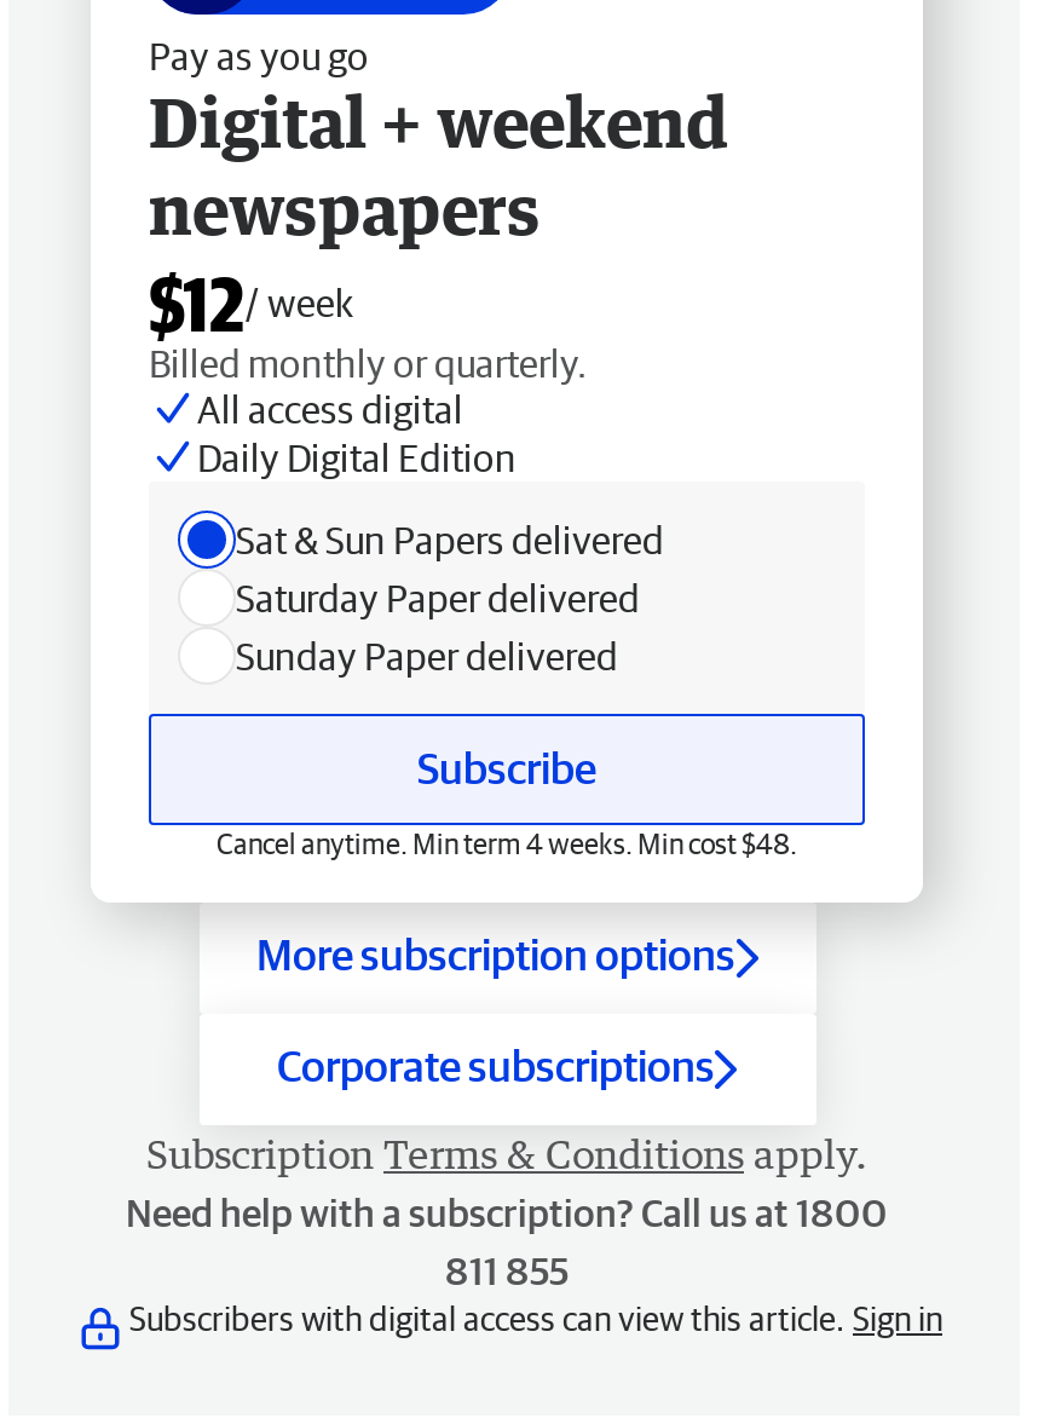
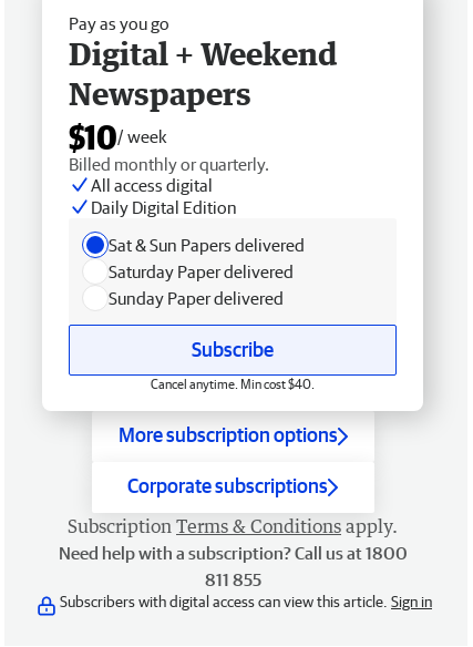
- Digital + weekend
- newspapers
- $12/ week
+ Digital + Weekend
+ Newspapers
+ $10/ week

- Cancel anytime. Min term 4 weeks. Min cost $48.
+ Cancel anytime. Min cost $40.
